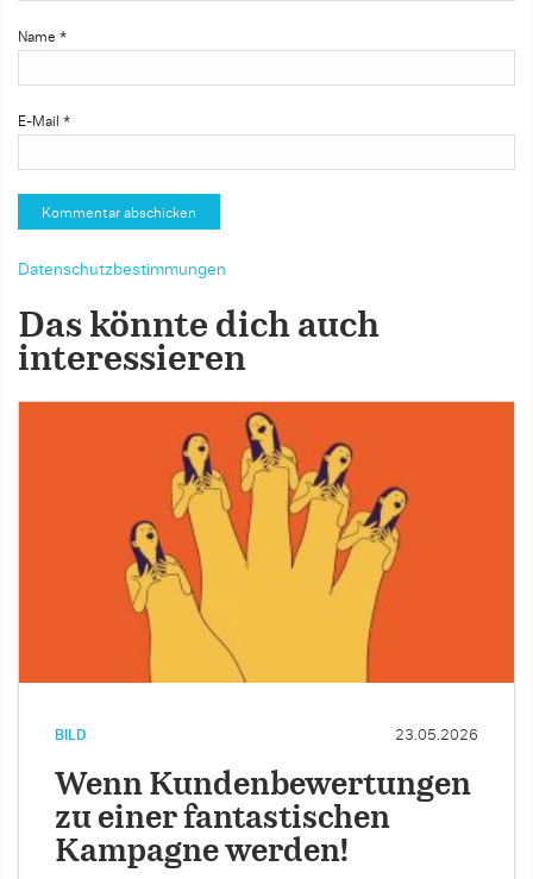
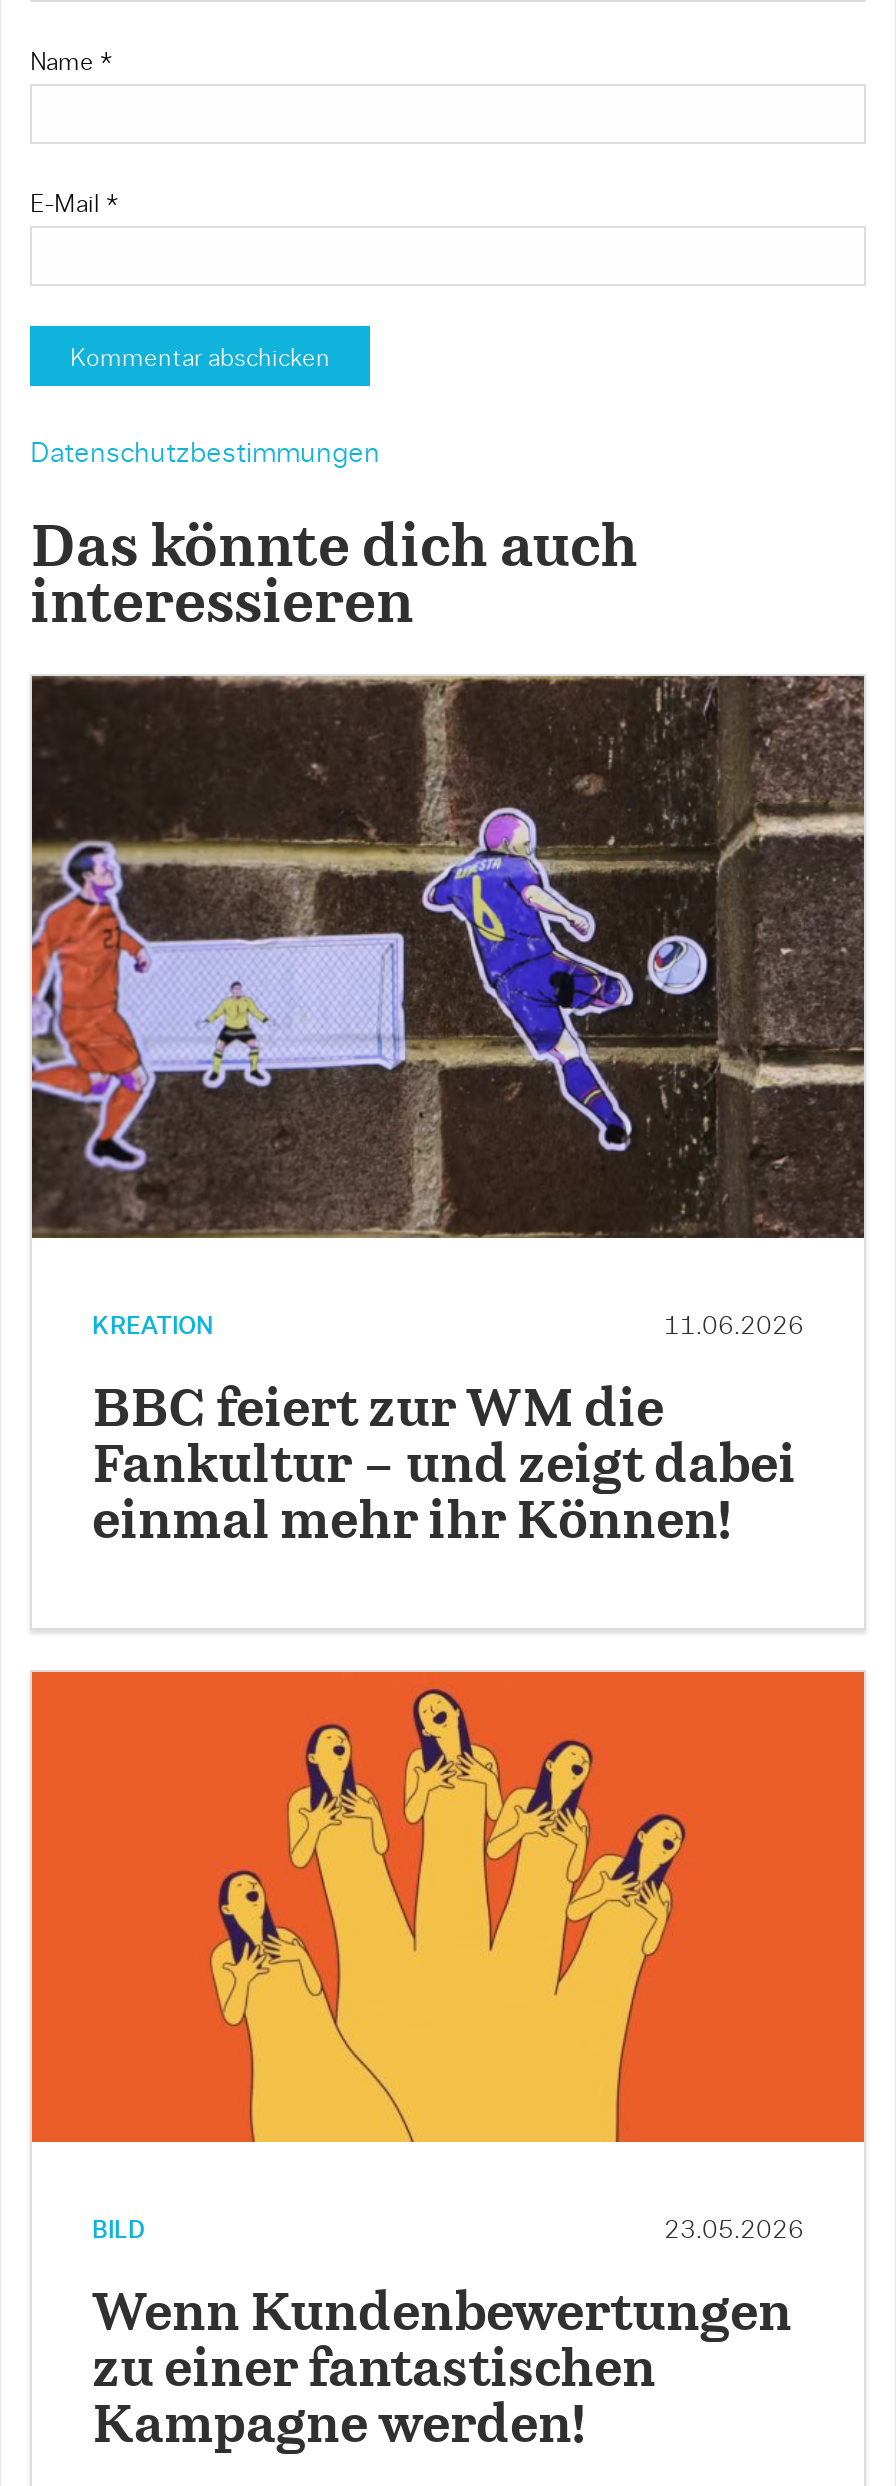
+ [image]
+ KREATION
+ 11.06.2026
+ BBC feiert zur WM die
+ Fankultur – und zeigt dabei
+ einmal mehr ihr Können!
